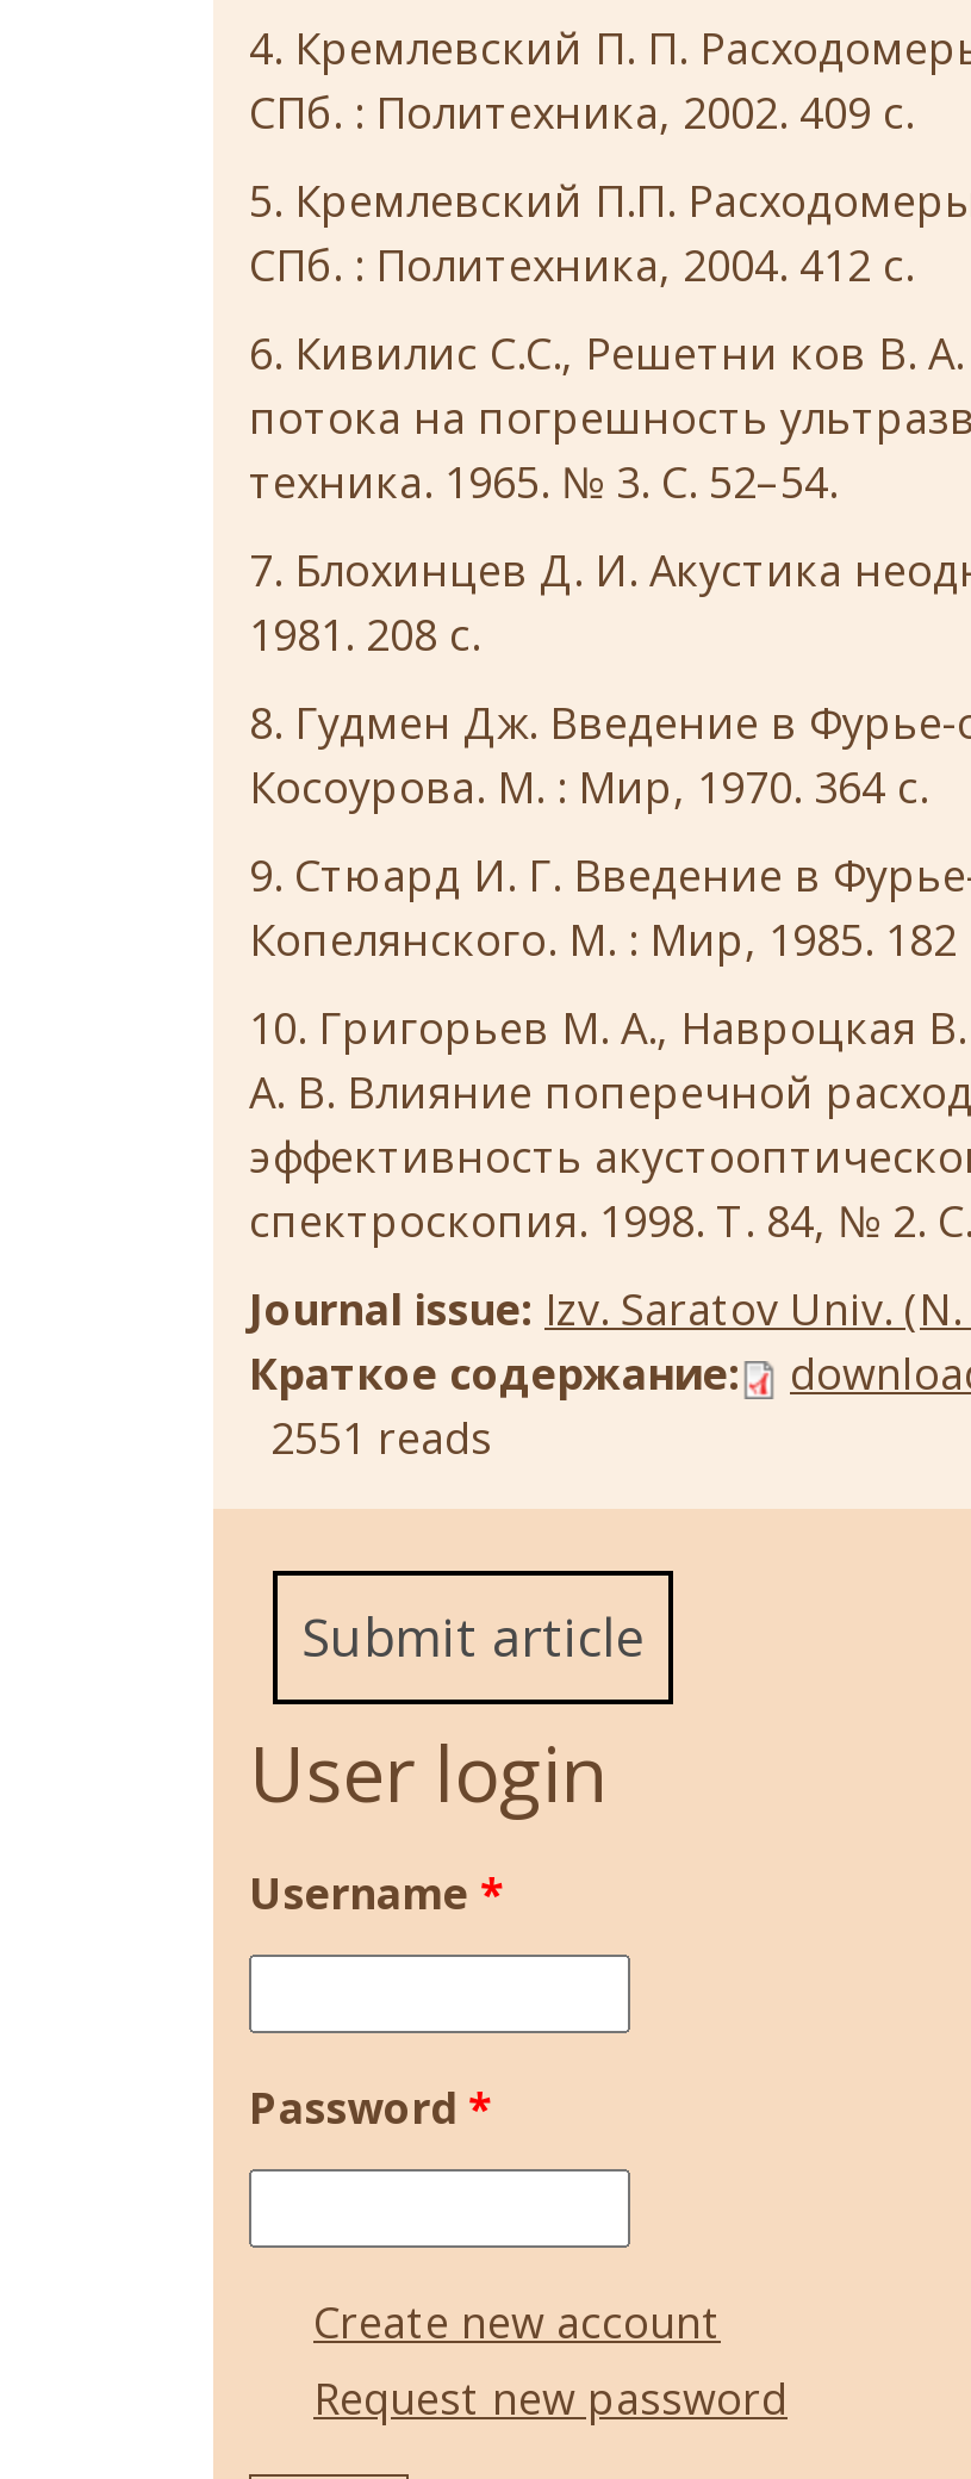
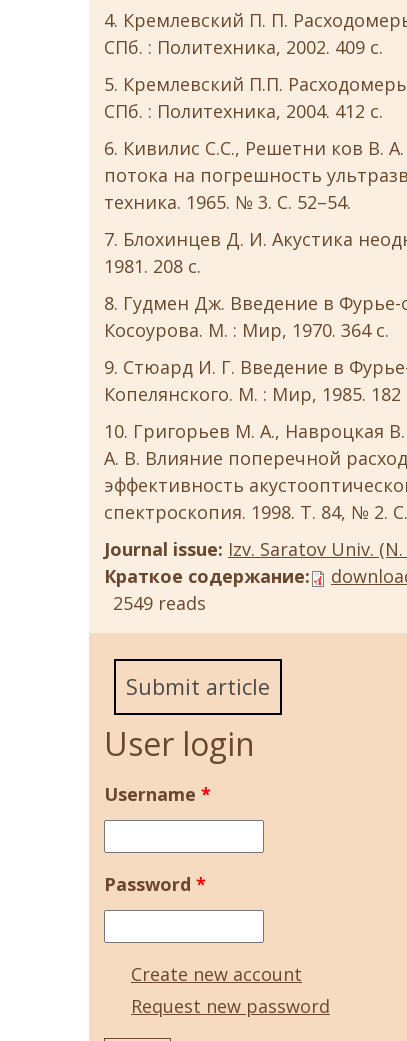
- 2551 reads
+ 2549 reads
